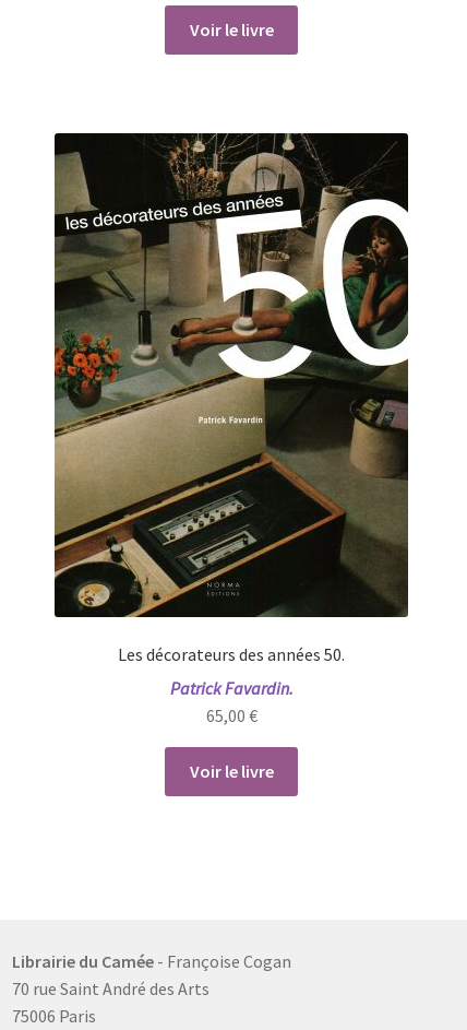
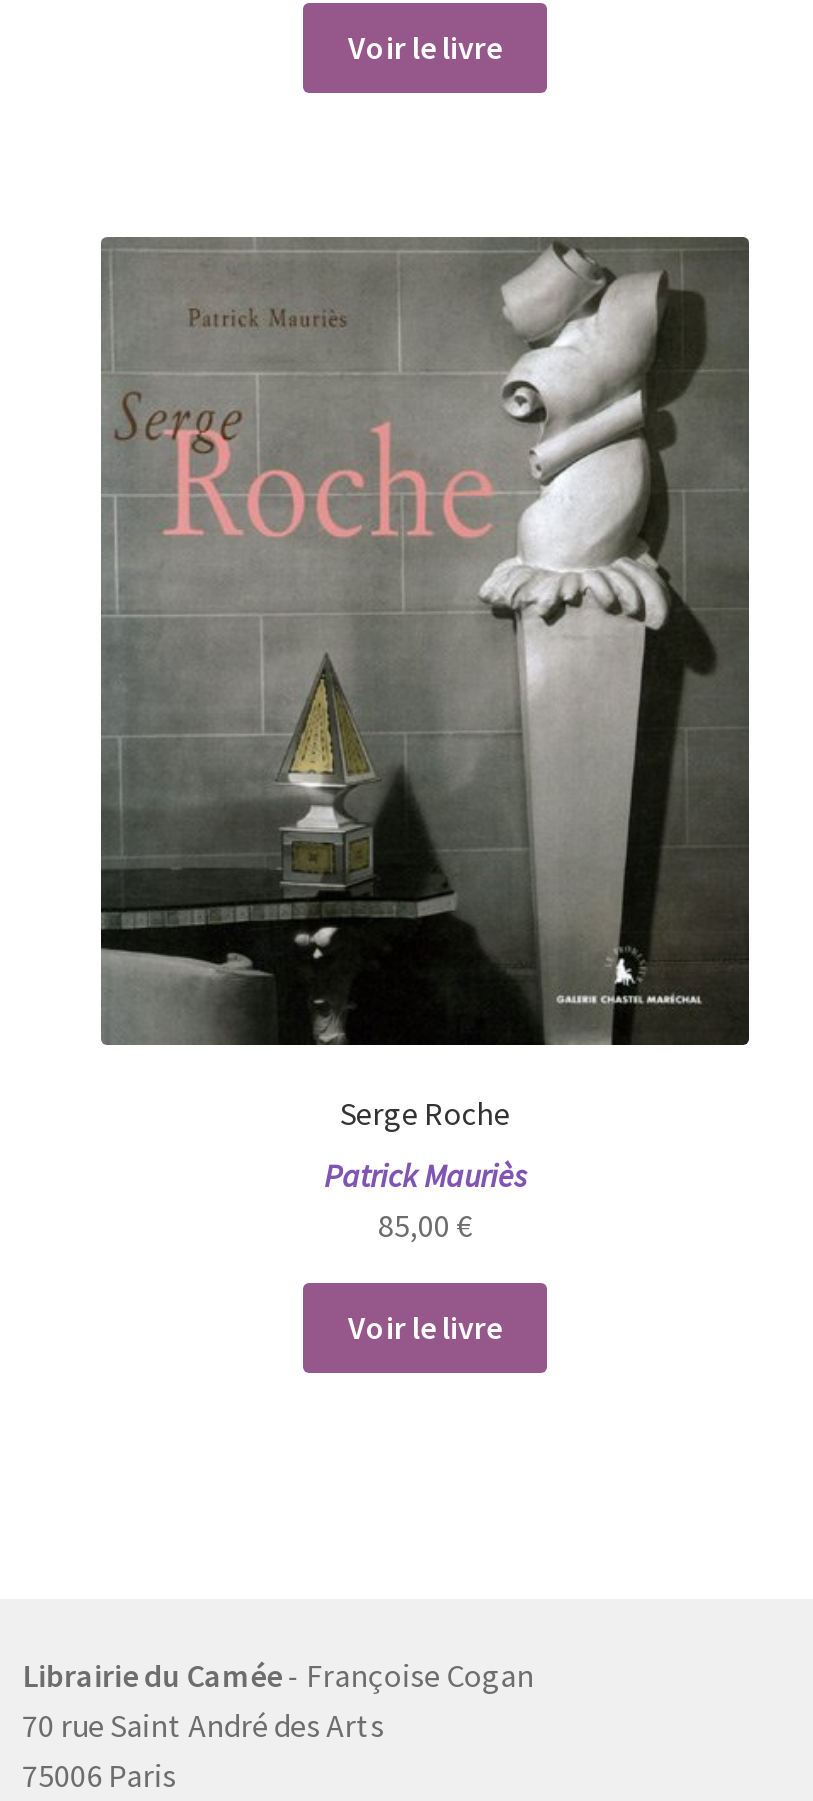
- [image]
- Les décorateurs des années 50.
+ [image]
+ Serge Roche

- Patrick Favardin.
- 65,00 €
+ Patrick Mauriès
+ 85,00 €
